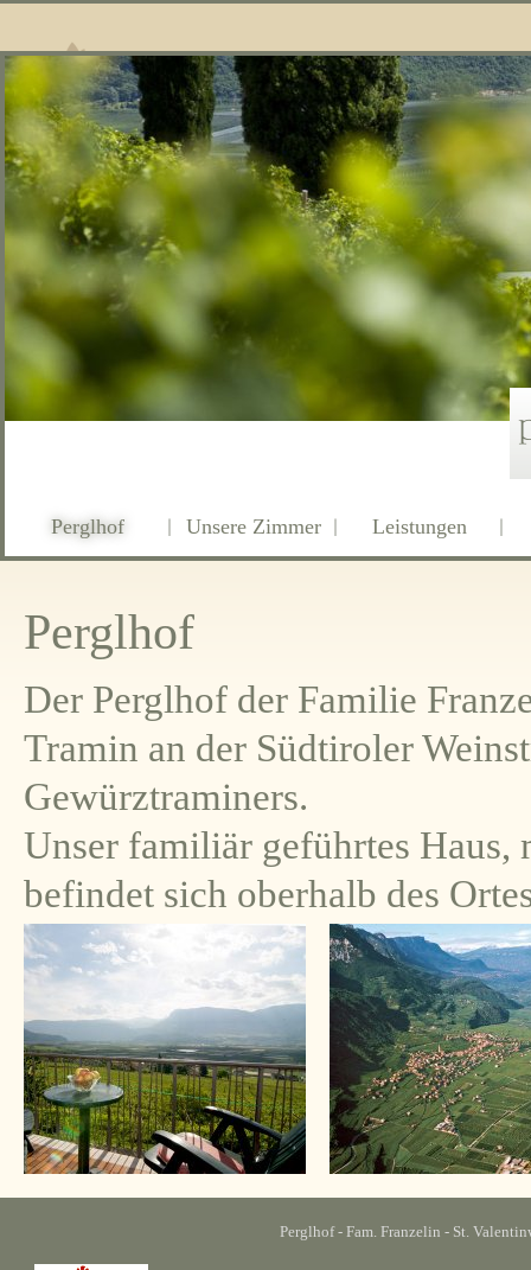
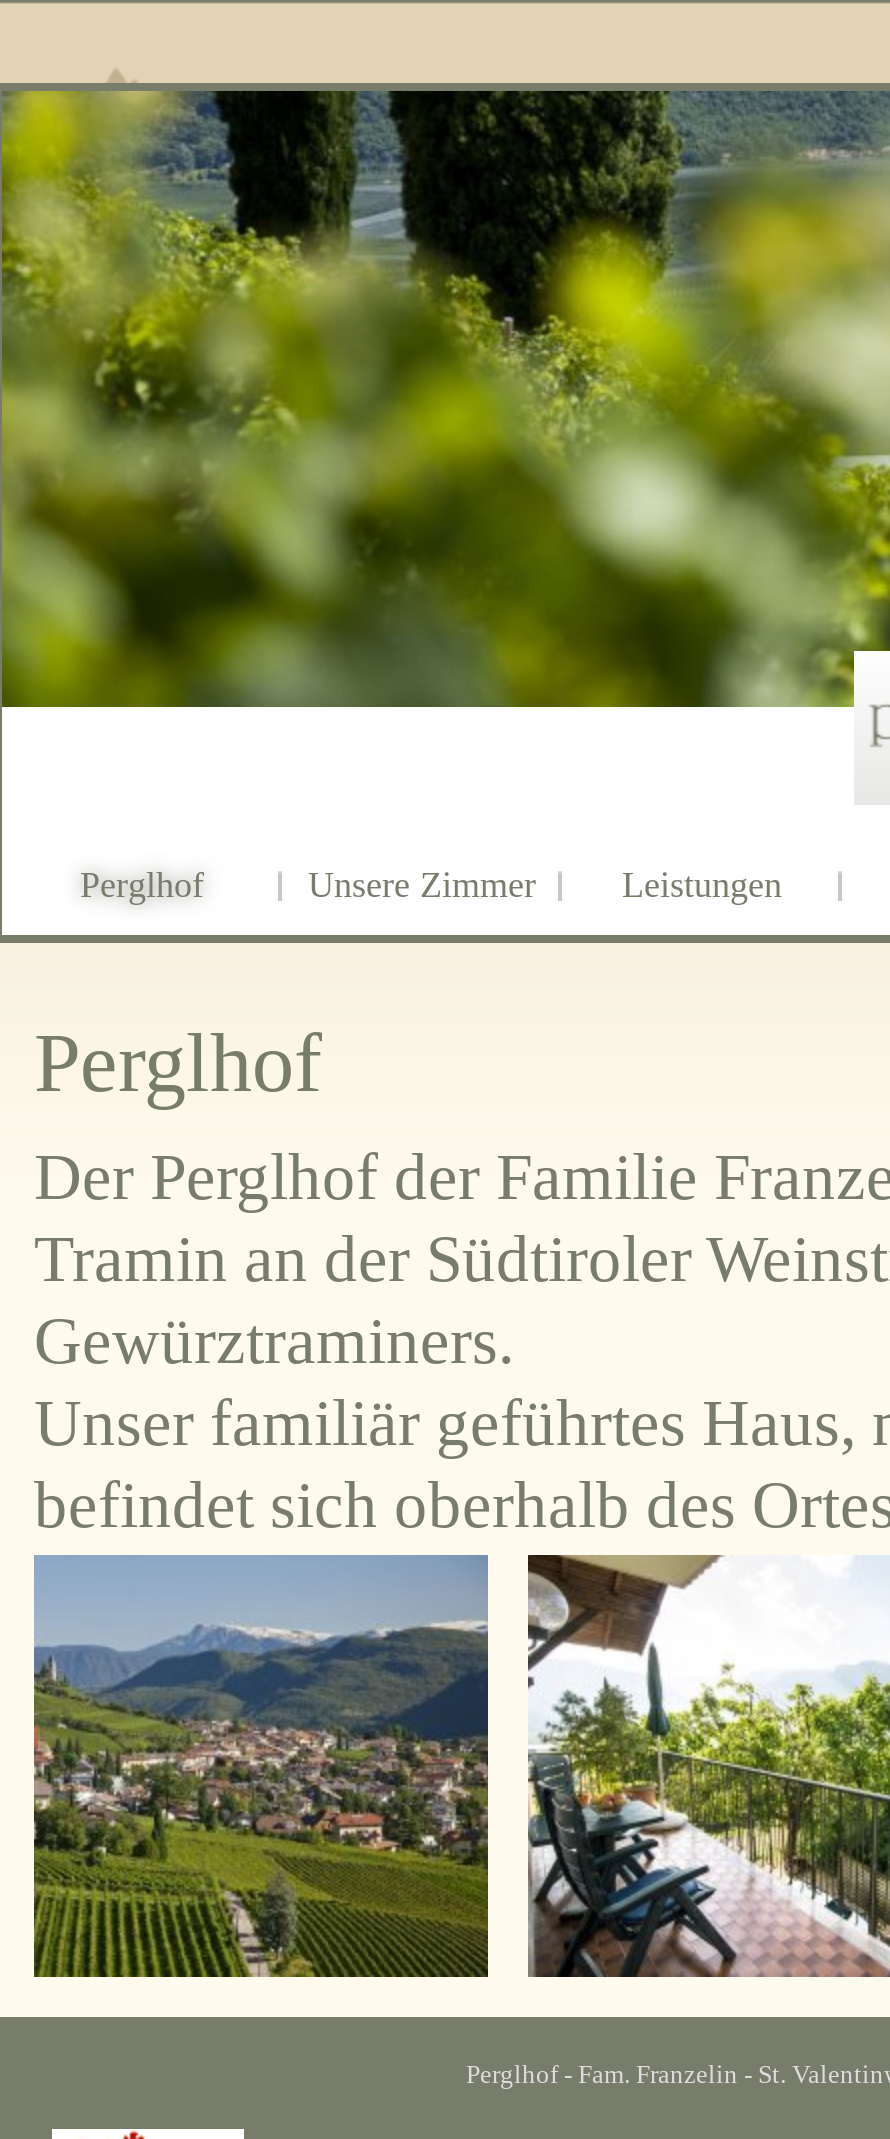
- [image]
+ [image]

- [image]
+ [image]
